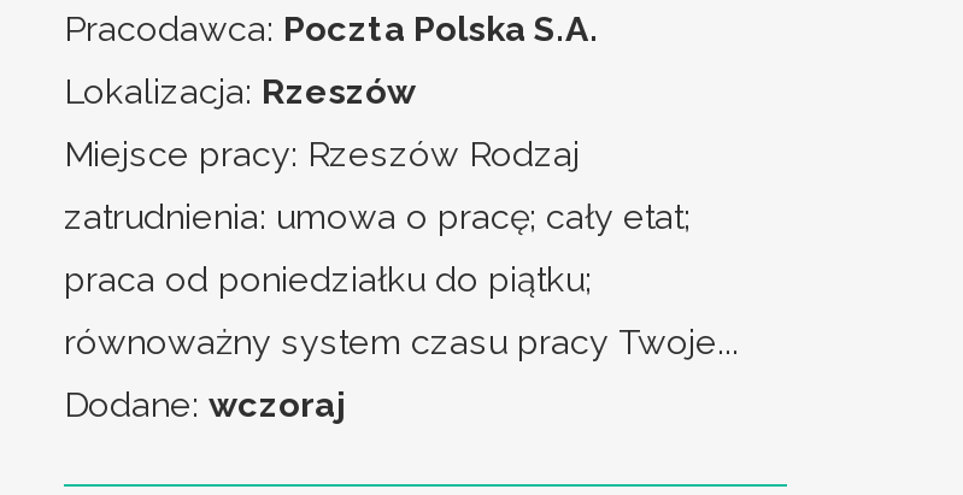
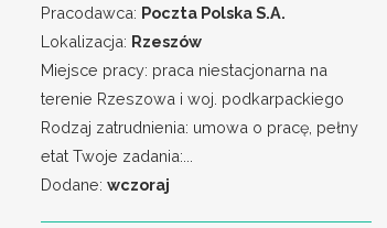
- Miejsce pracy: Rzeszów Rodzaj
+ Miejsce pracy: praca niestacjonarna na

- zatrudnienia: umowa o pracę; cały etat;
+ terenie Rzeszowa i woj. podkarpackiego

- praca od poniedziałku do piątku;
+ Rodzaj zatrudnienia: umowa o pracę, pełny

- równoważny system czasu pracy Twoje...
+ etat Twoje zadania:...
